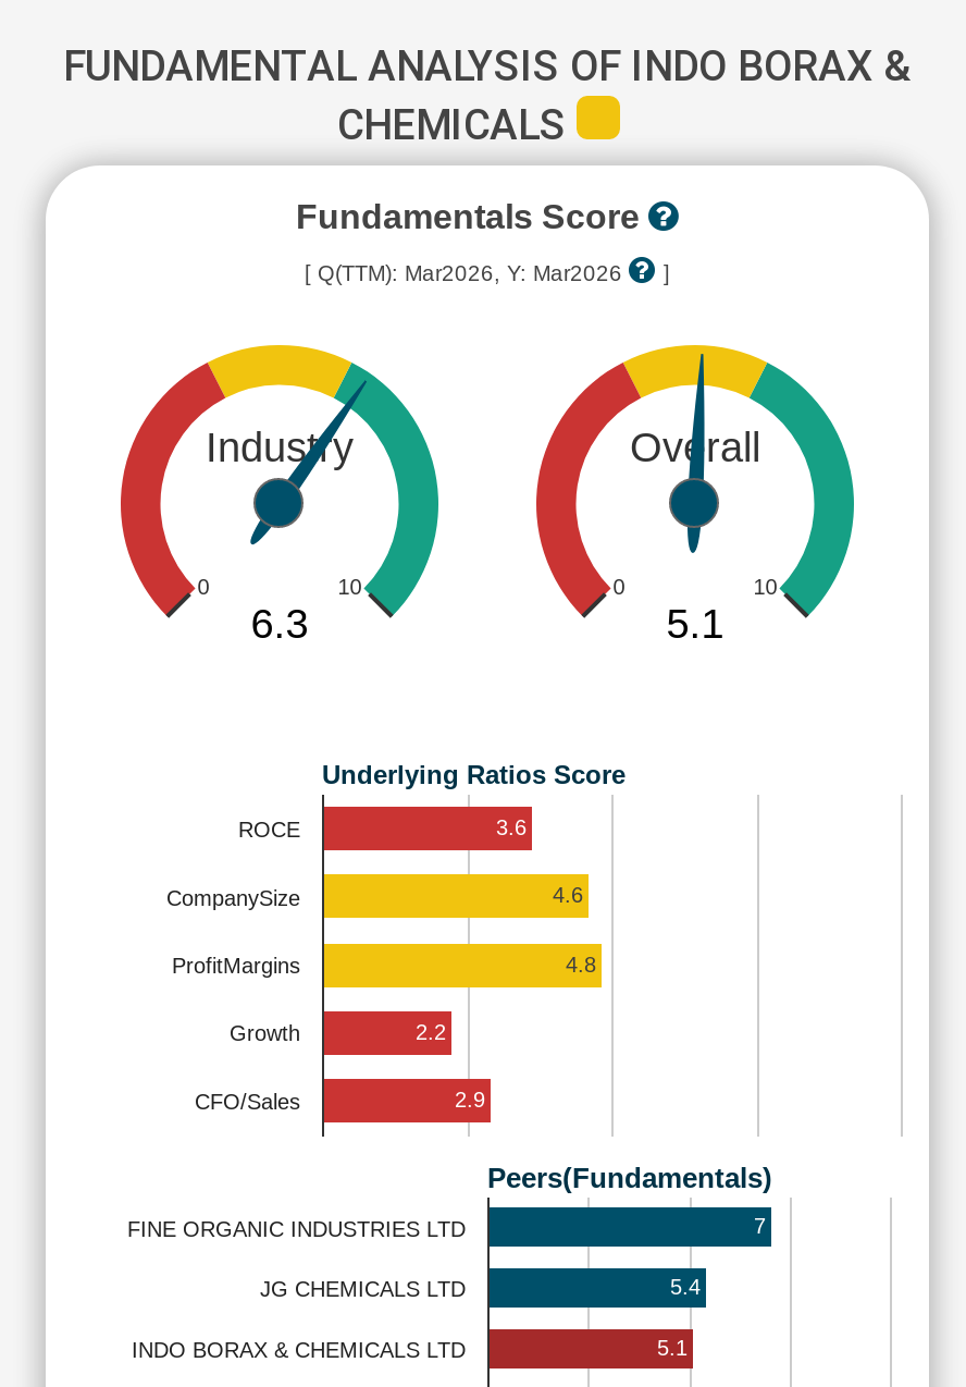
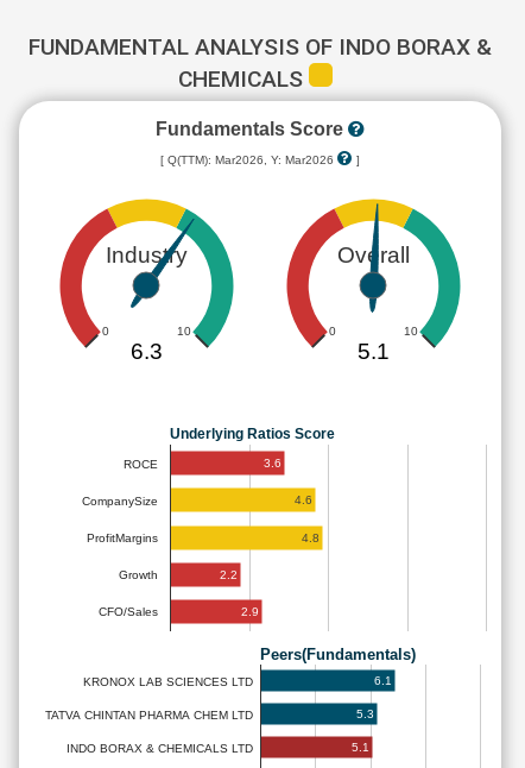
- FINE ORGANIC INDUSTRIES LTD
+ KRONOX LAB SCIENCES LTD

- 7
+ 6.1

- JG CHEMICALS LTD
+ TATVA CHINTAN PHARMA CHEM LTD

- 5.4
+ 5.3
